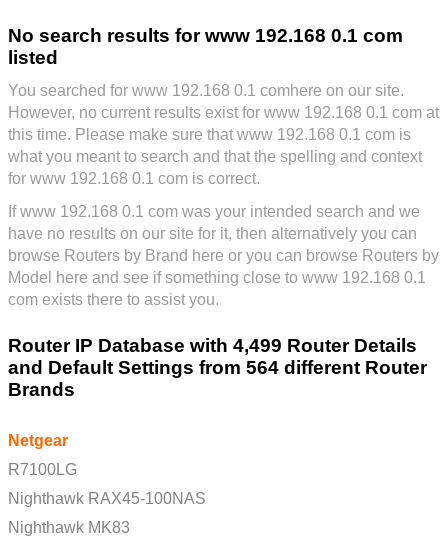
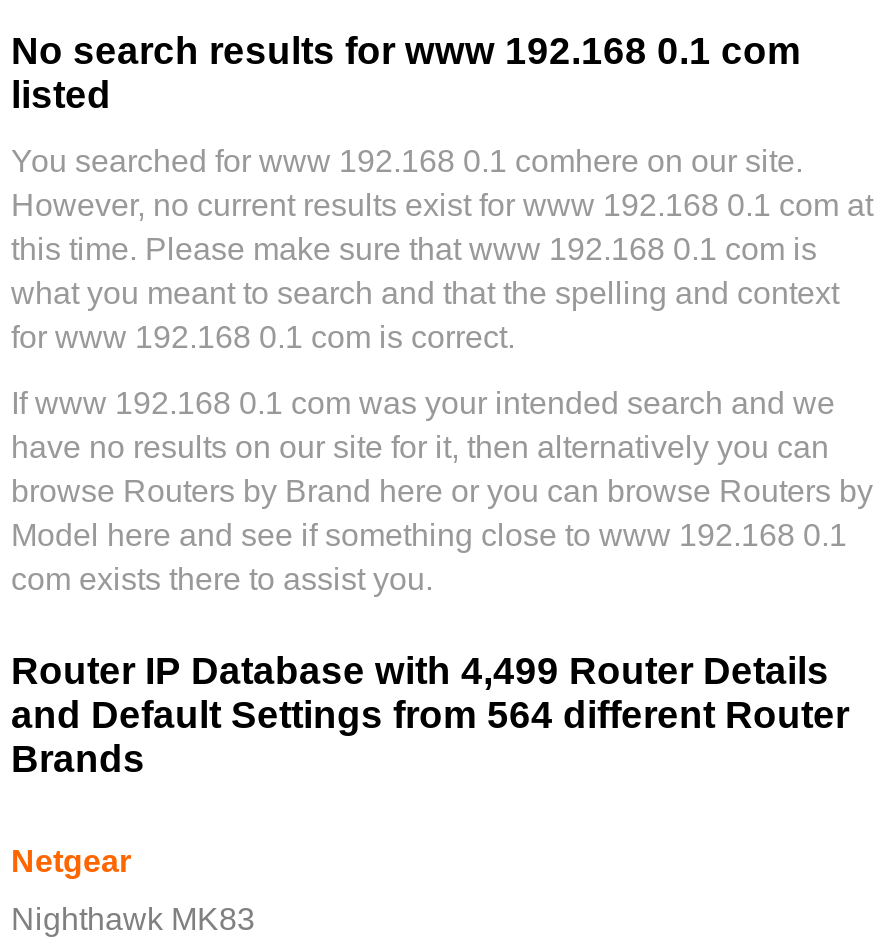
- R7100LG
- Nighthawk RAX45-100NAS
